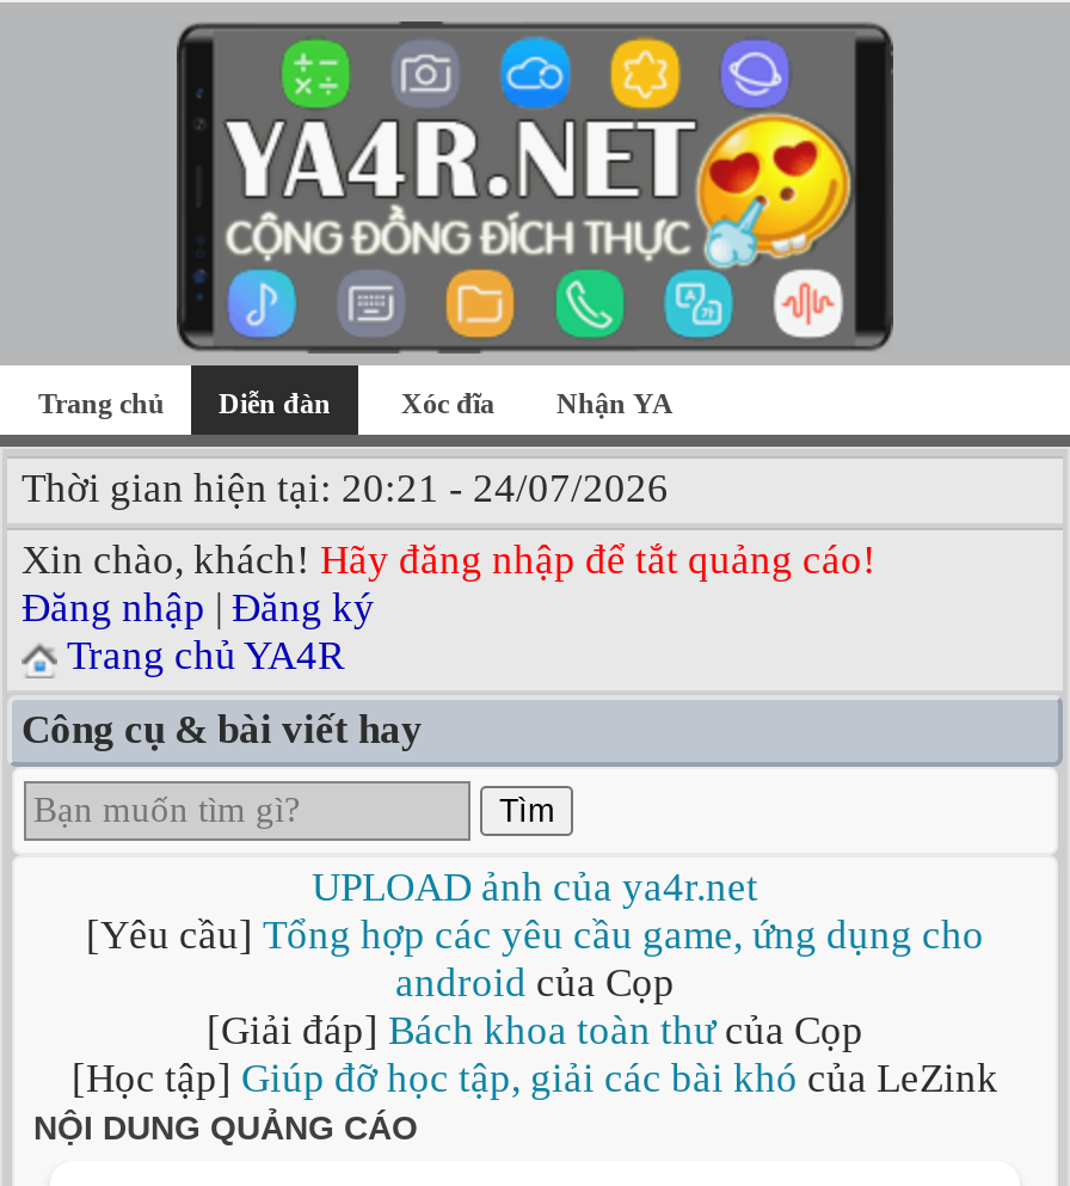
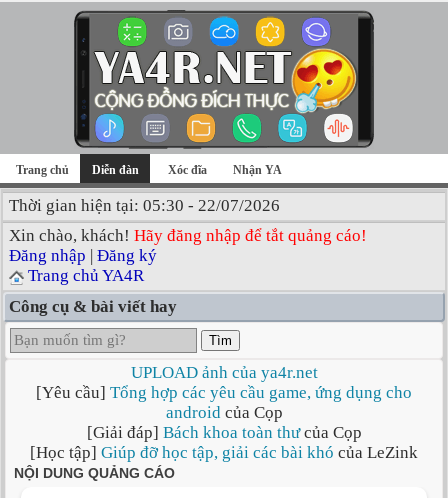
- Thời gian hiện tại: 20:21 - 24/07/2026
+ Thời gian hiện tại: 05:30 - 22/07/2026
